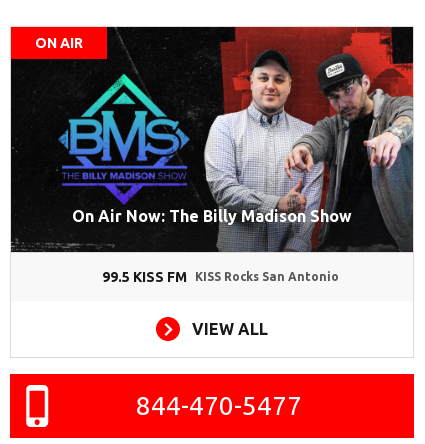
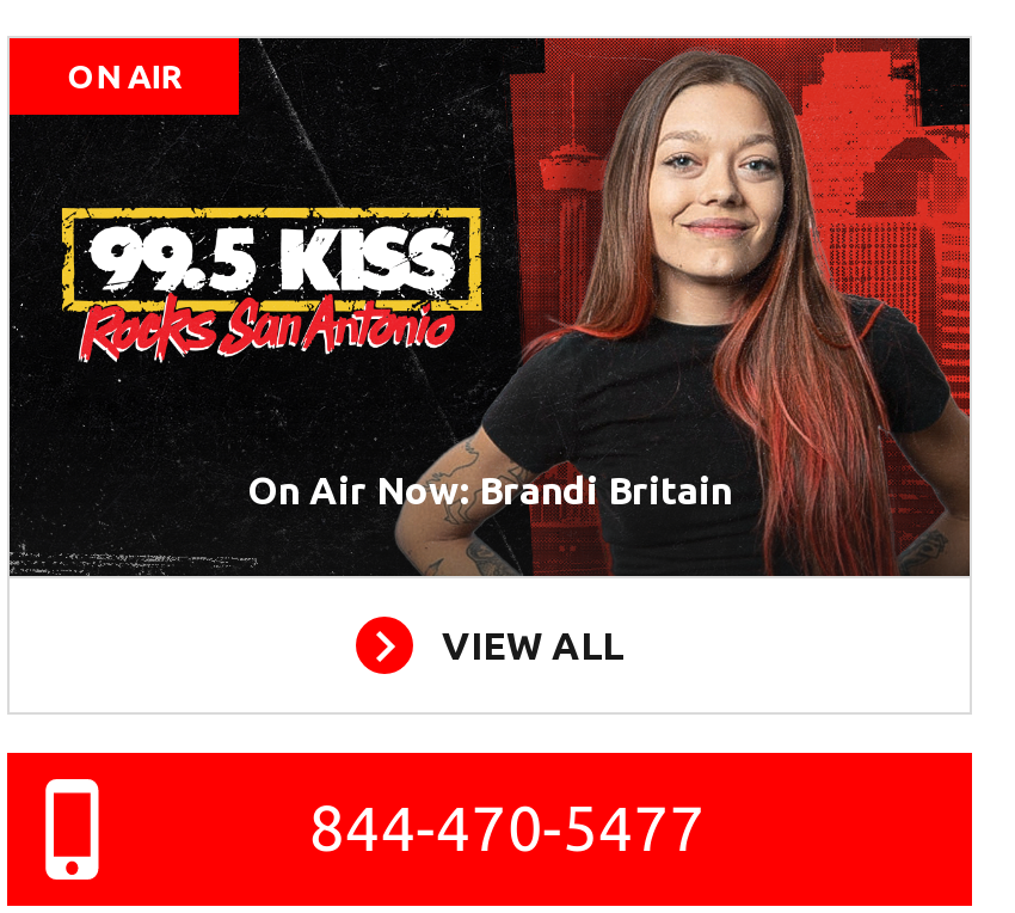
- [image]
- On Air Now: The Billy Madison Show
- 99.5 KISS FM
- KISS Rocks San Antonio
+ [image]
+ On Air Now: Brandi Britain
